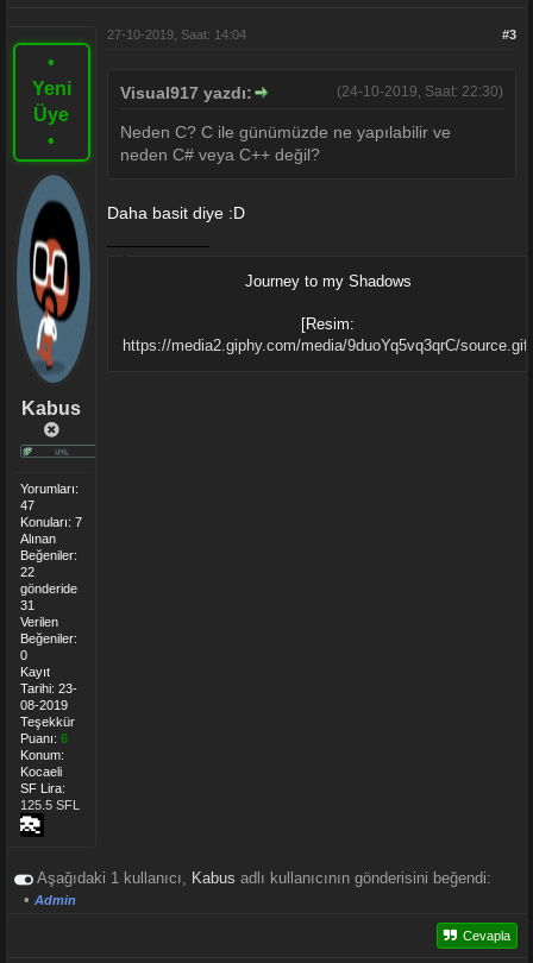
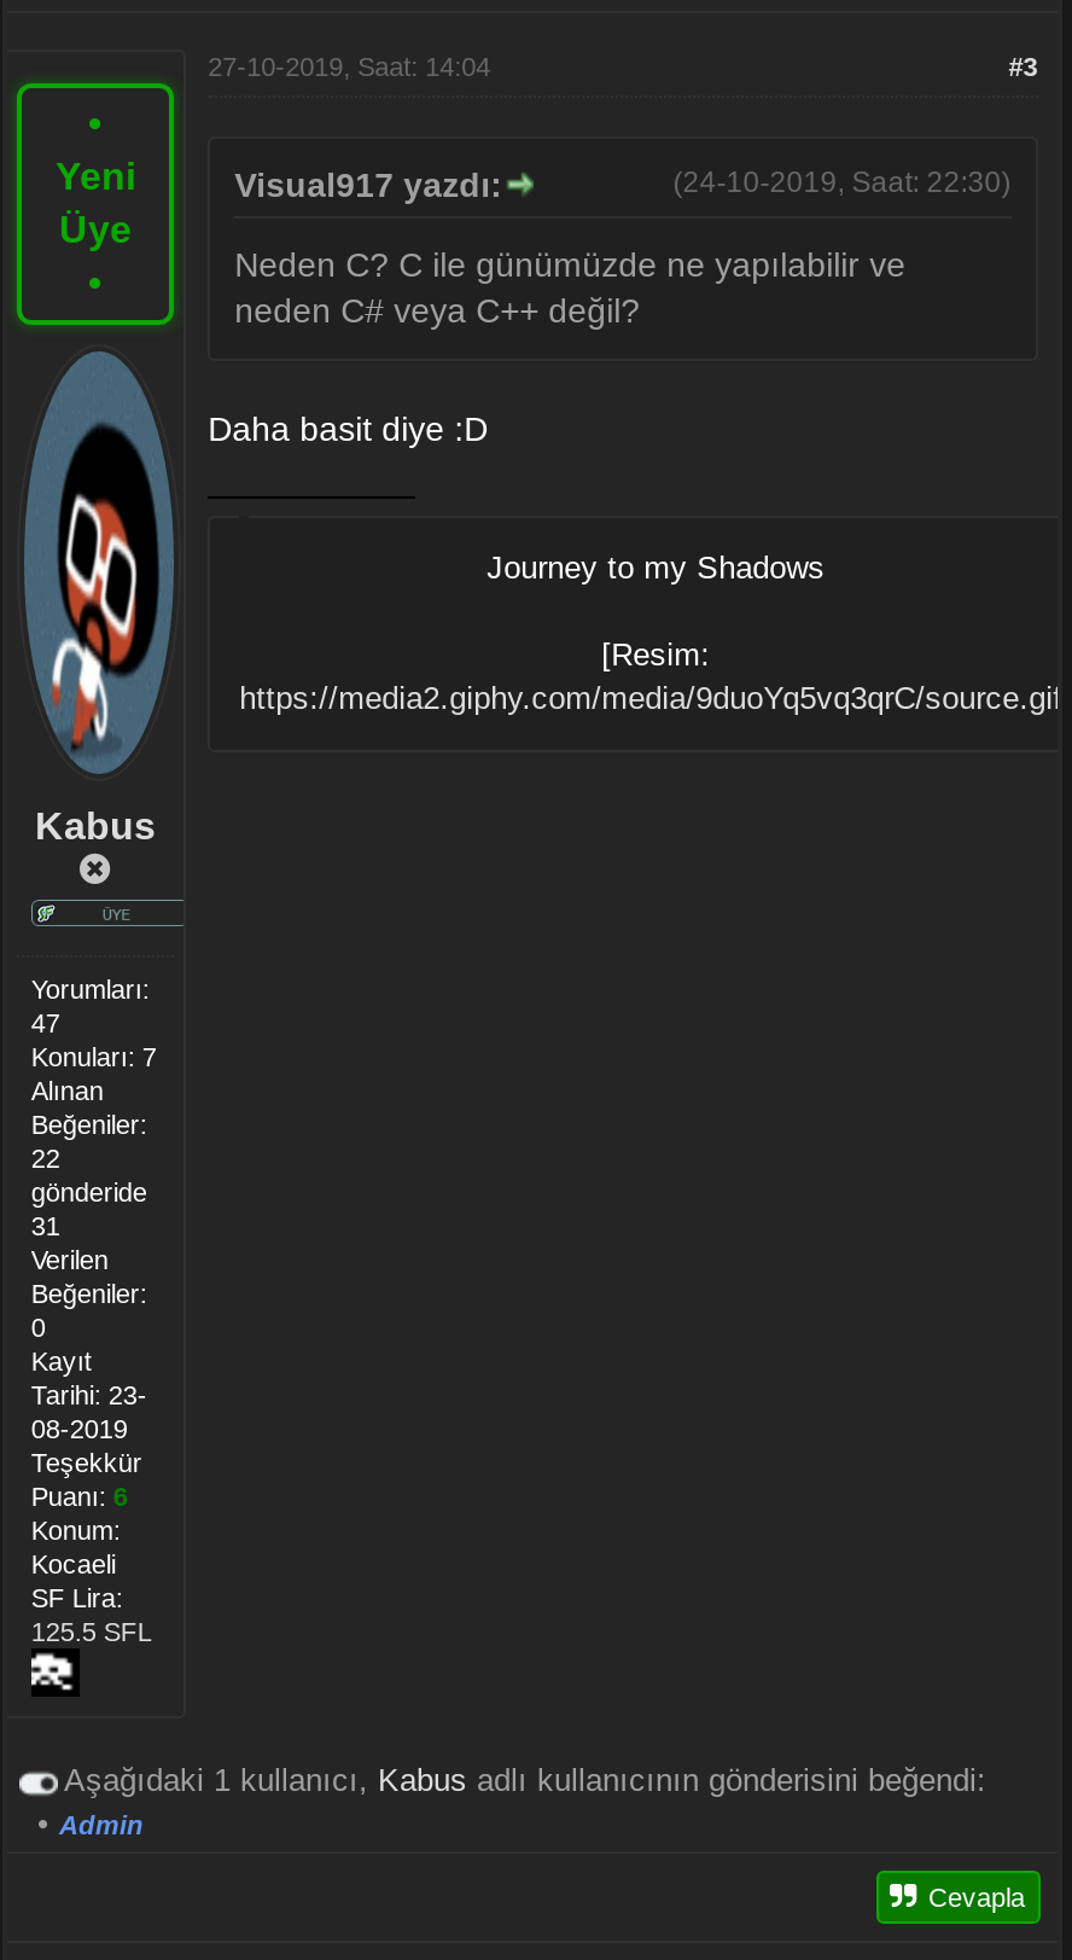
- [image]
+ [image]
